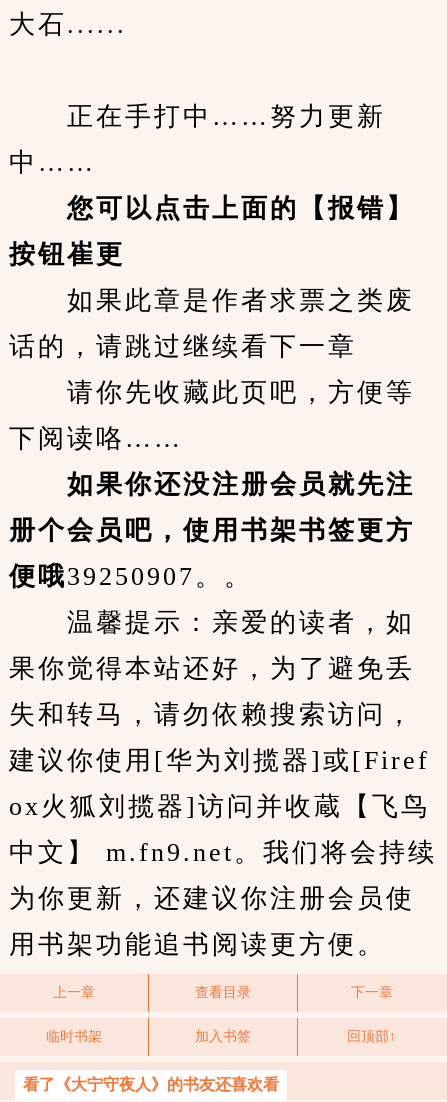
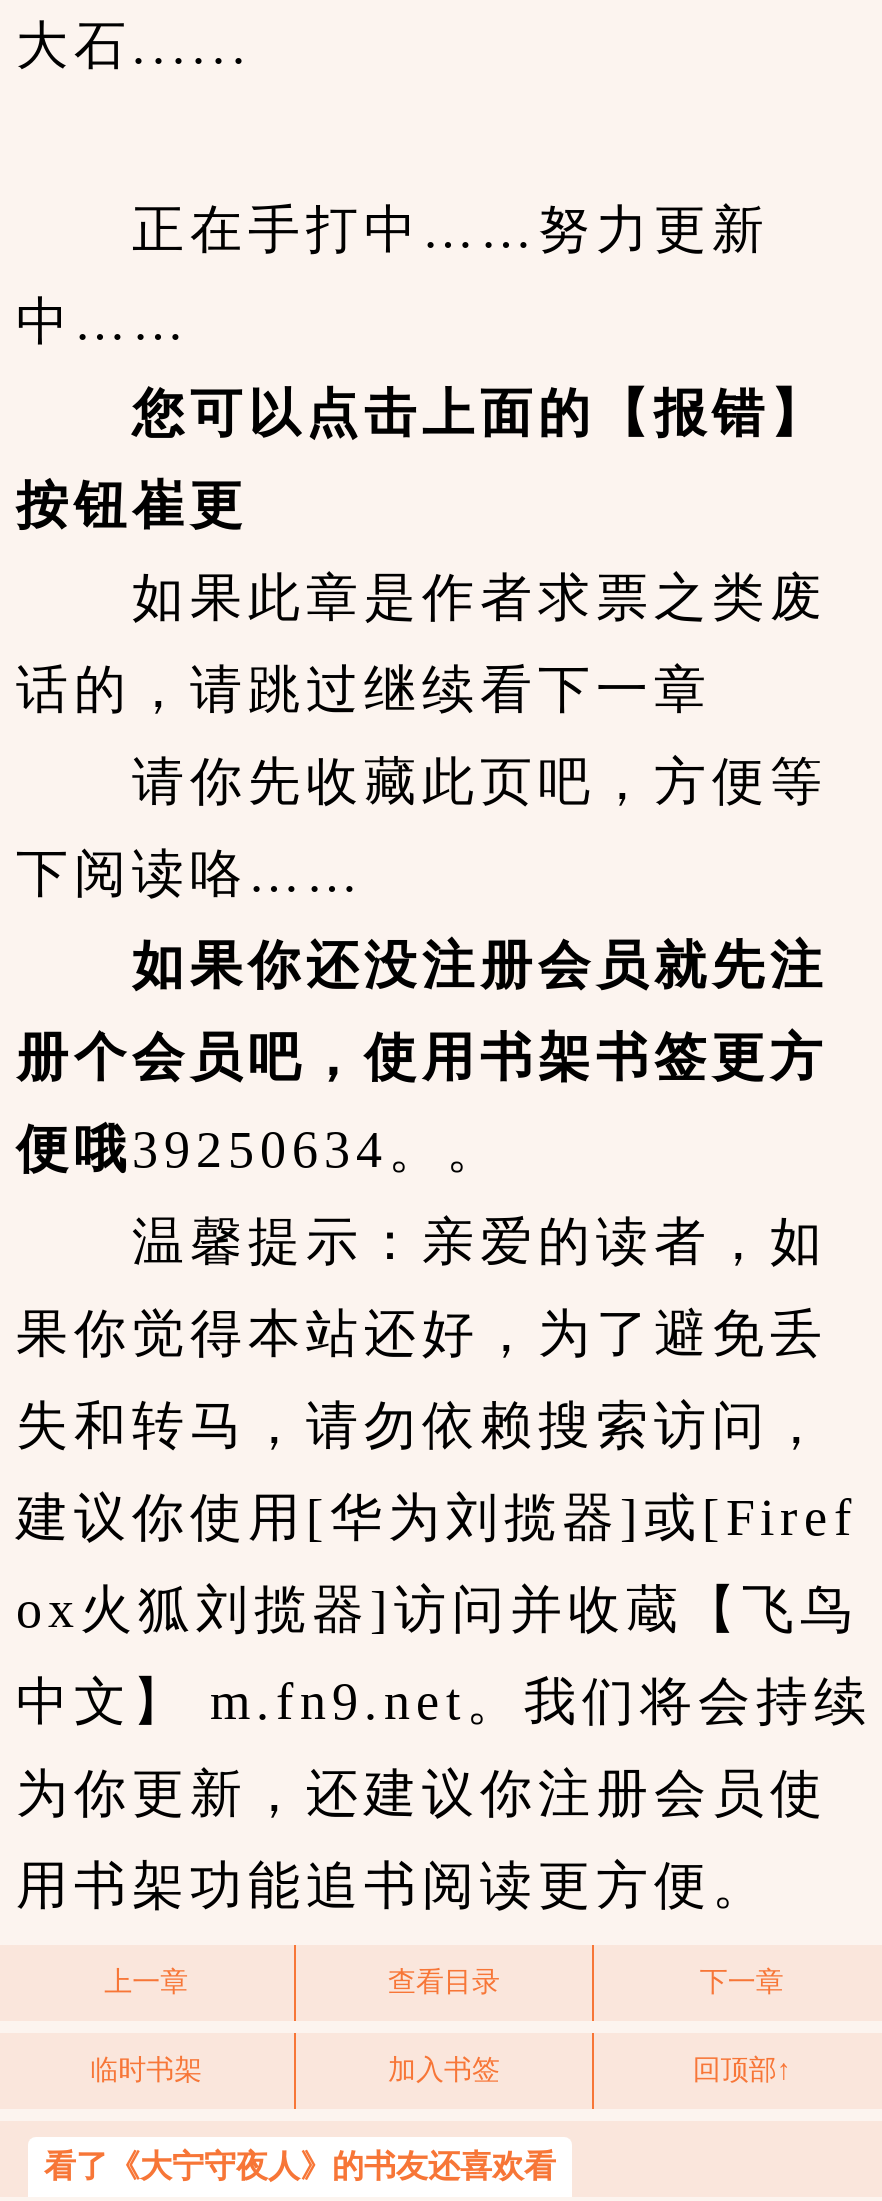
- 便哦39250907。。
+ 便哦39250634。。
